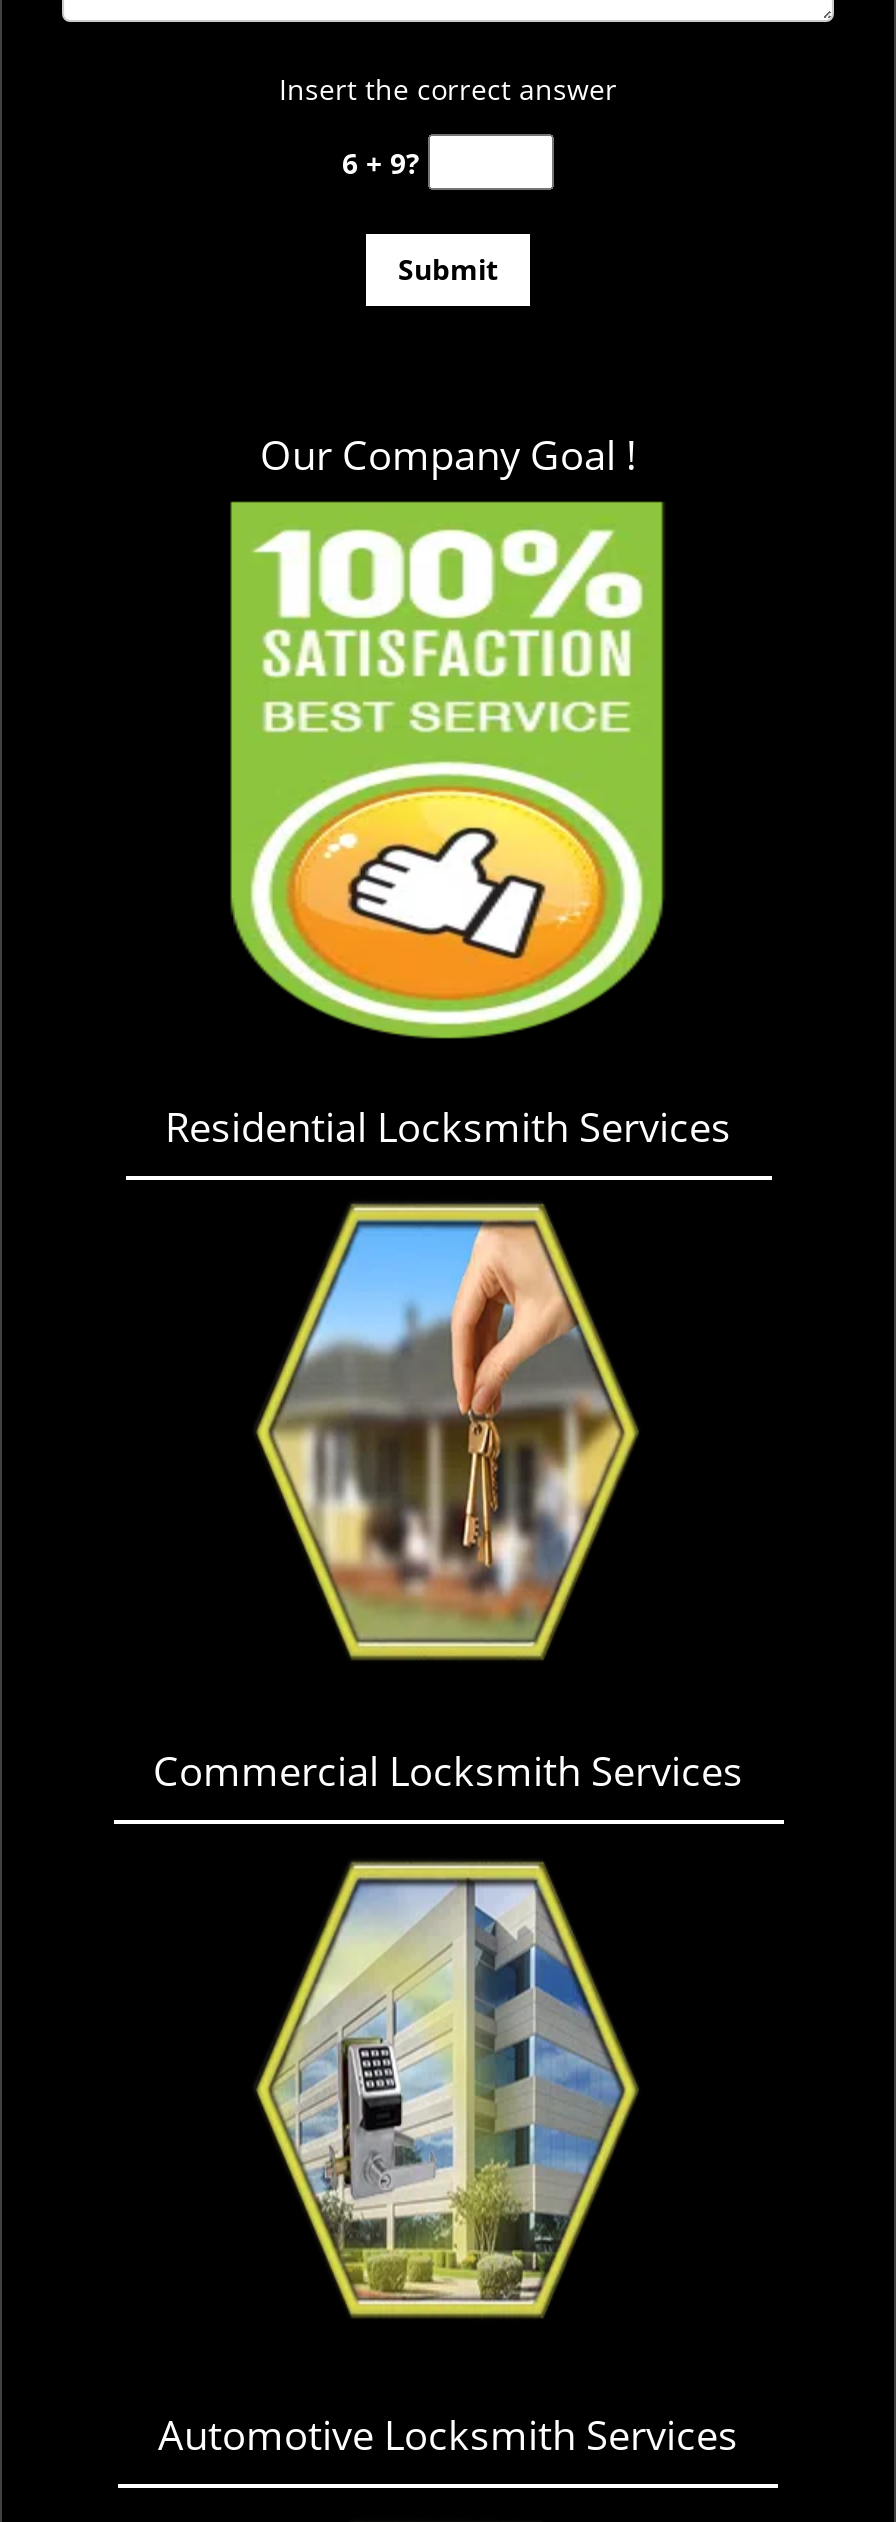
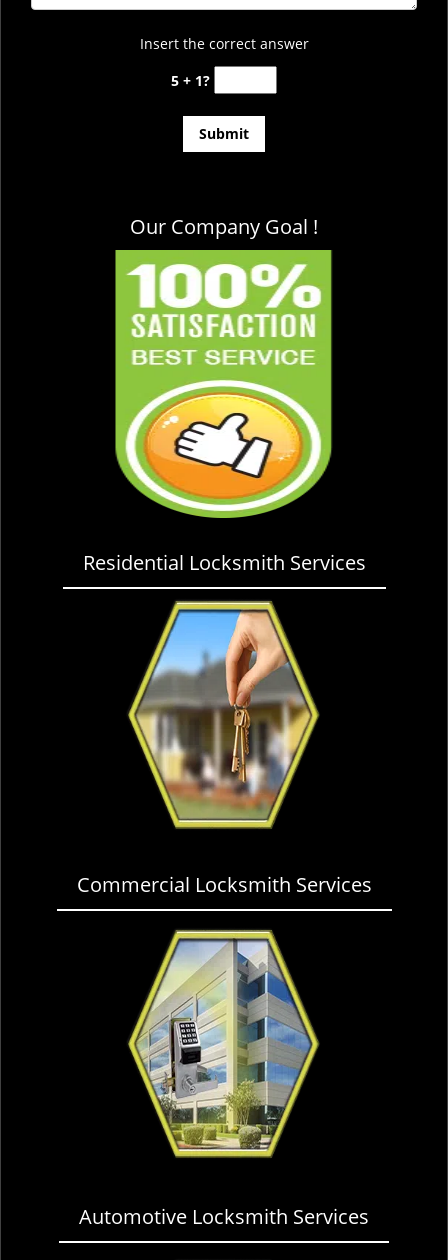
- 6 + 9?
+ 5 + 1?
